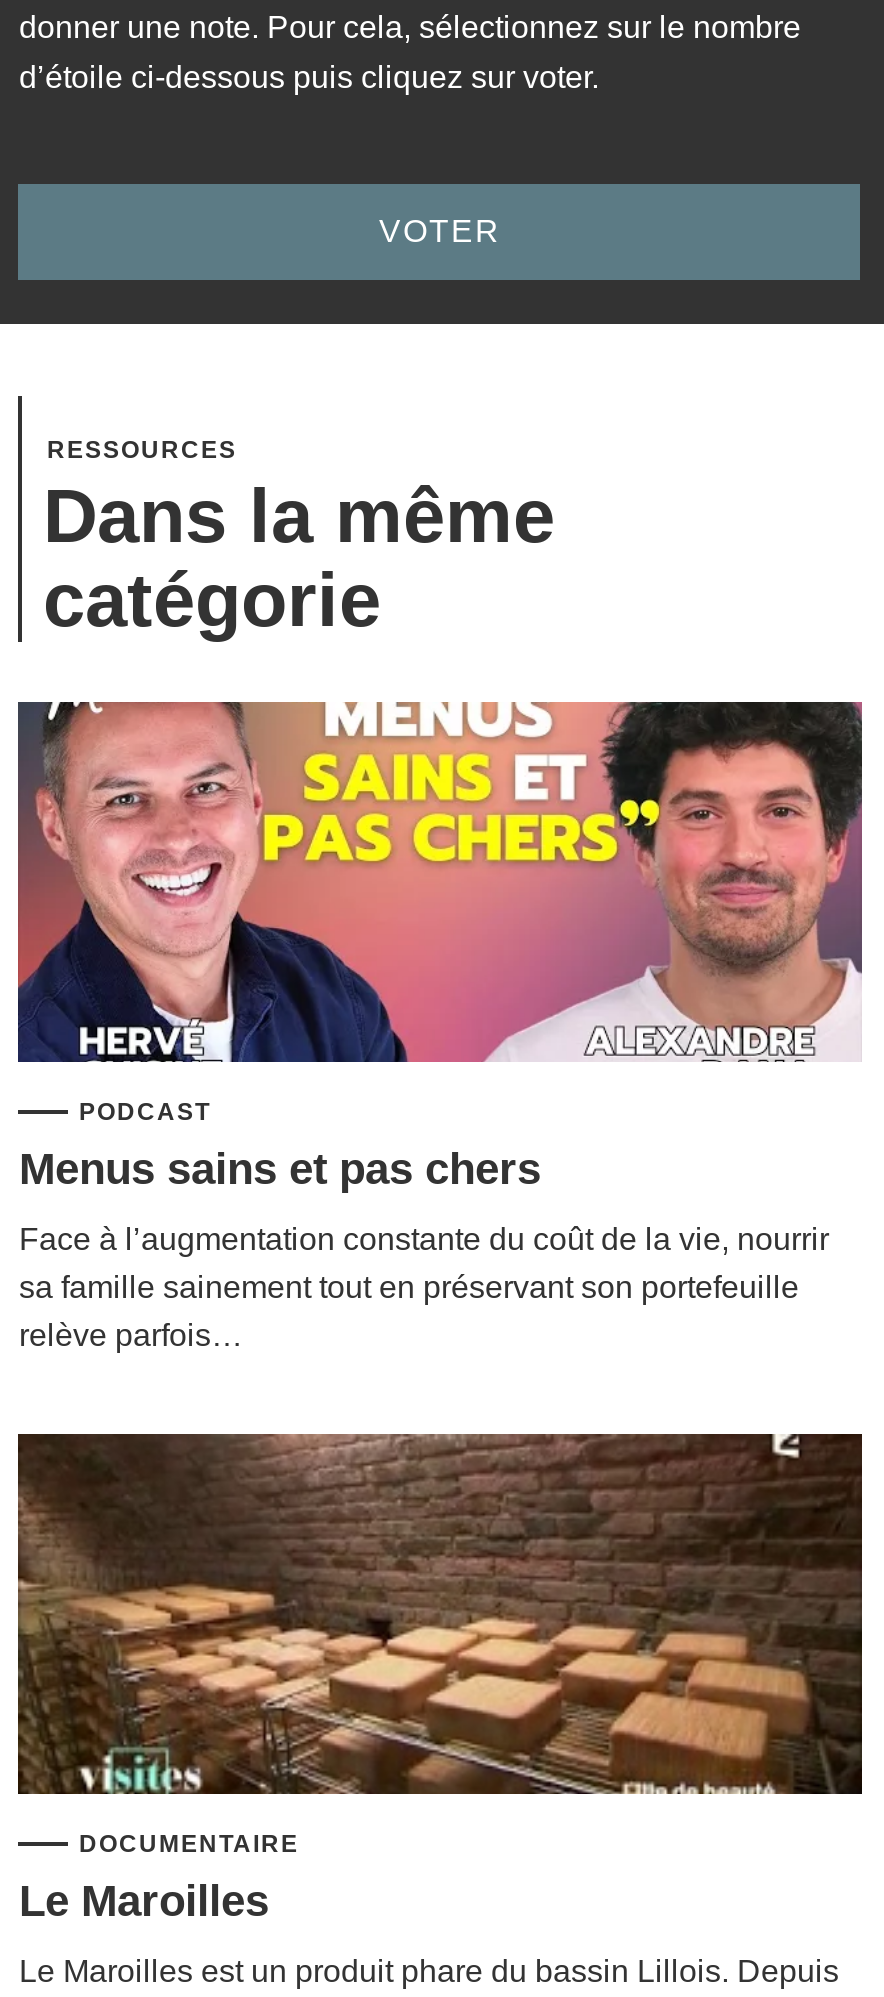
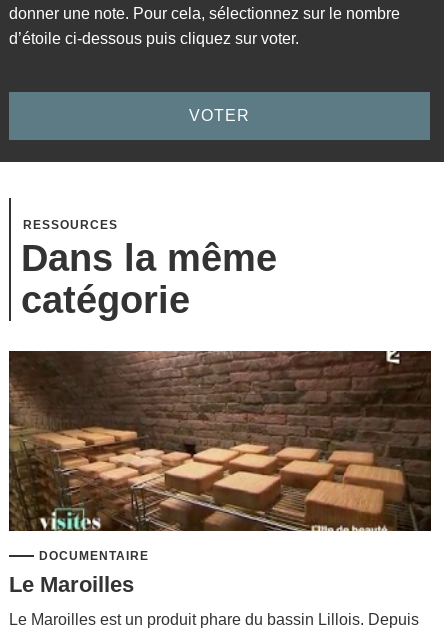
- [image]
- PODCAST
- Menus sains et pas chers
- Face à l’augmentation constante du coût de la vie, nourrir
- sa famille sainement tout en préservant son portefeuille
- relève parfois…
